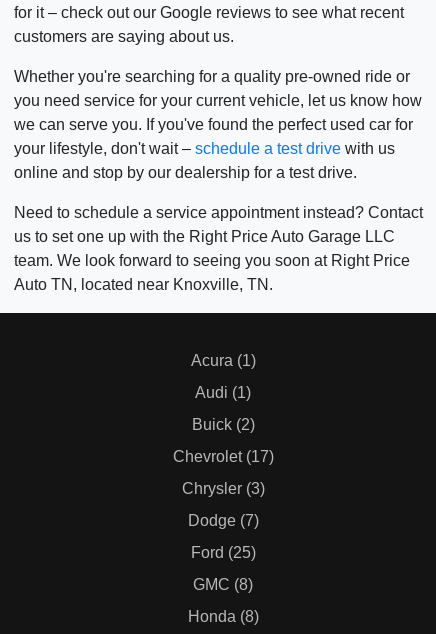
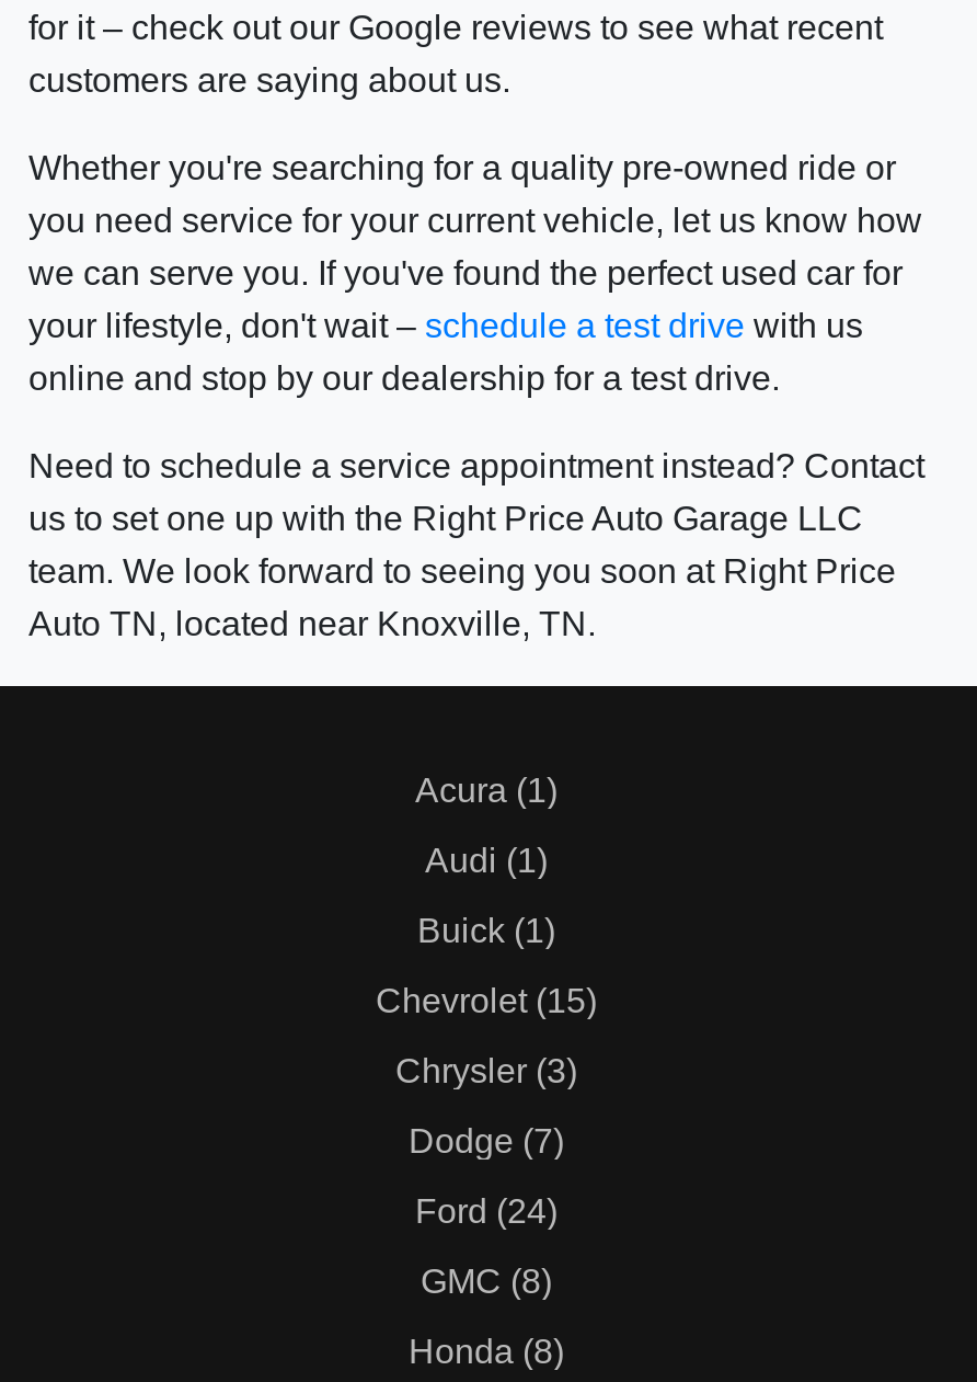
- Buick (2)
+ Buick (1)

- Chevrolet (17)
+ Chevrolet (15)

- Ford (25)
+ Ford (24)
